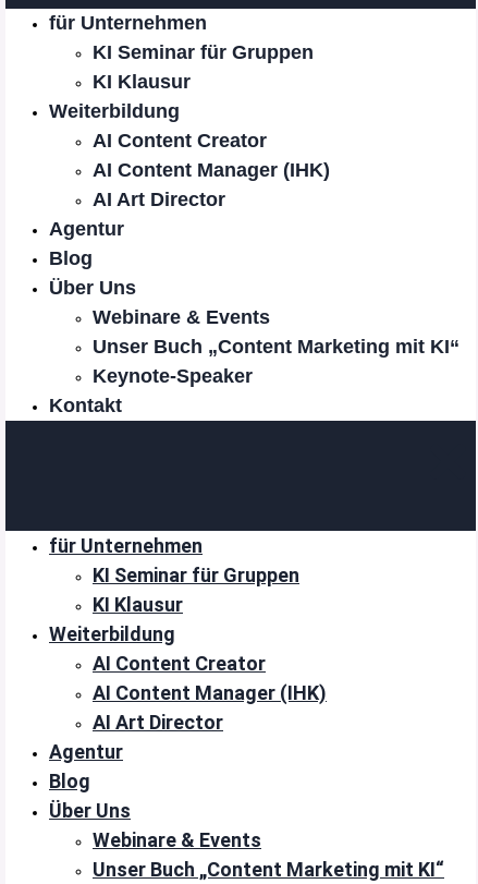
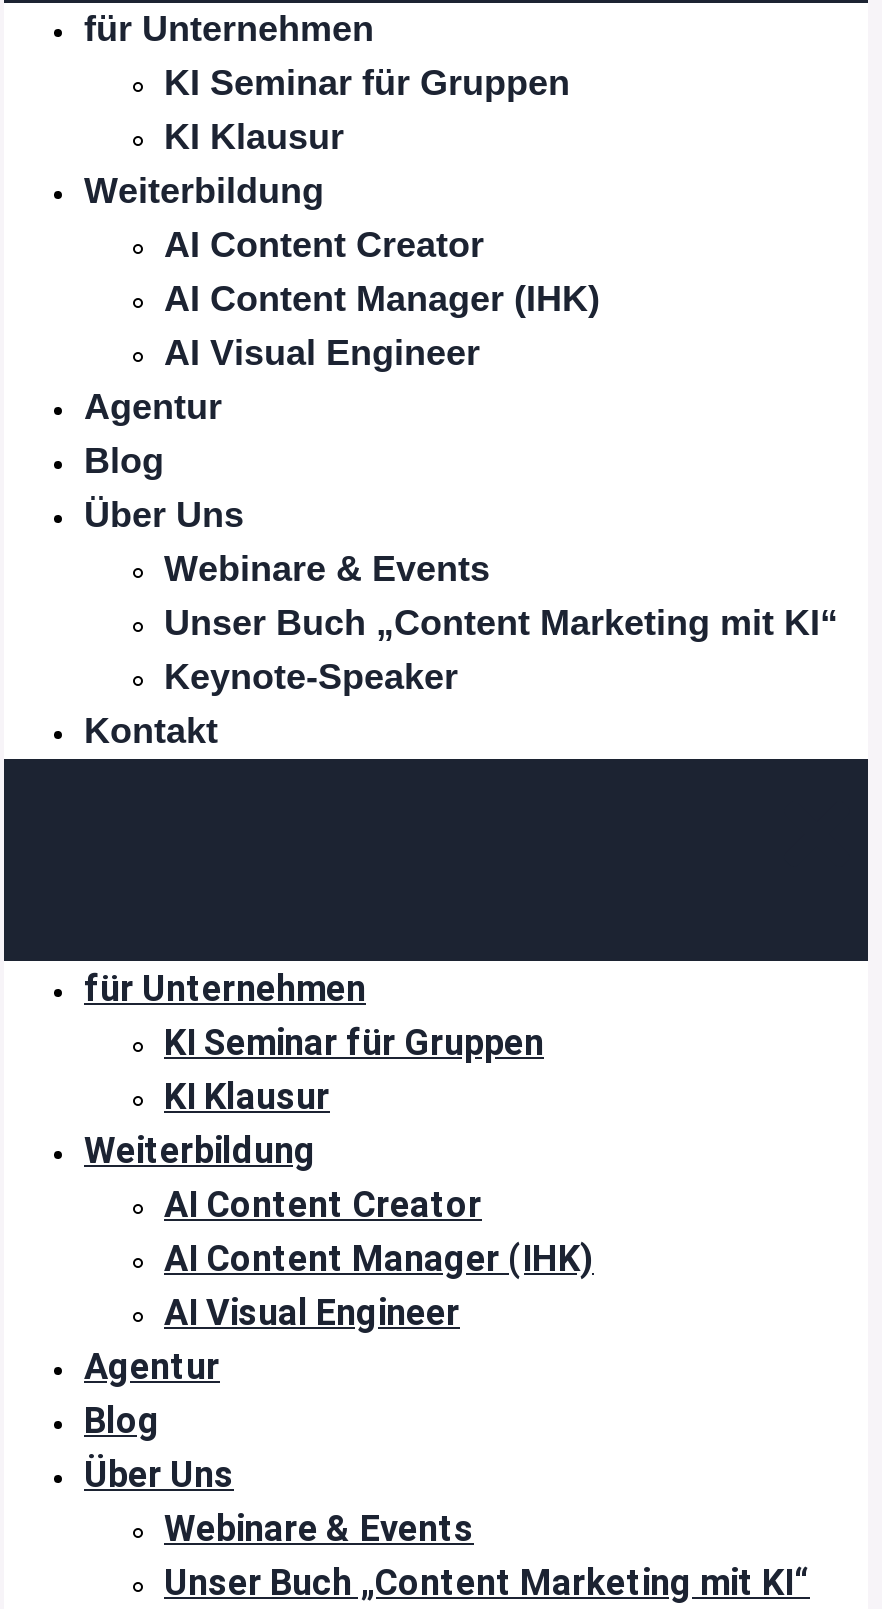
- AI Art Director
+ AI Visual Engineer

- AI Art Director
+ AI Visual Engineer
